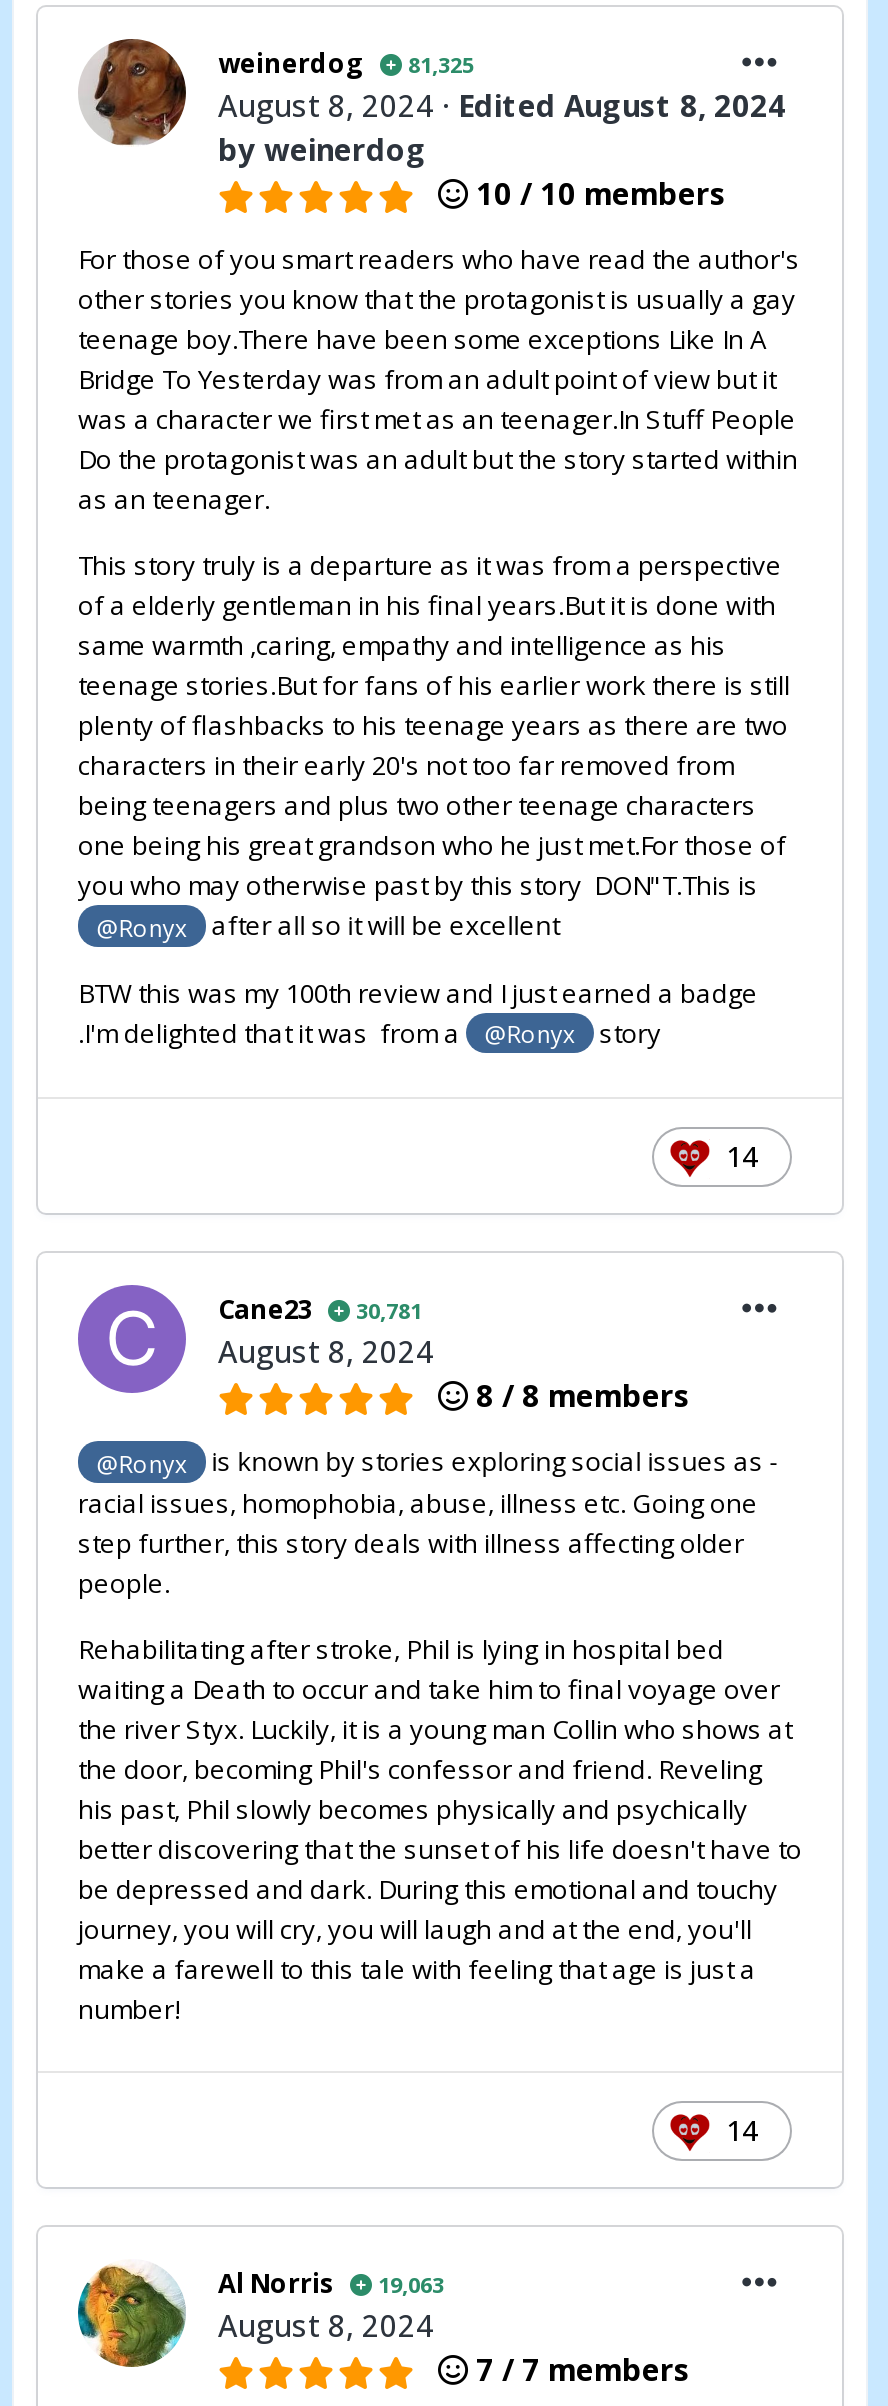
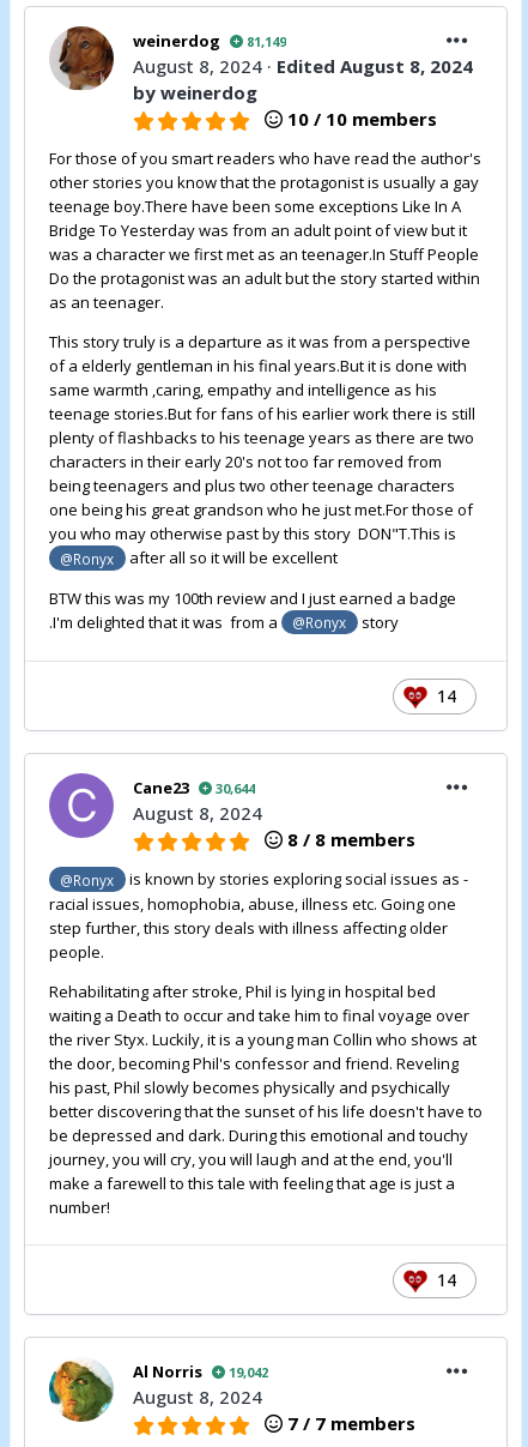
- weinerdog 81,325
+ weinerdog 81,149

- Cane23 30,781
+ Cane23 30,644

- Al Norris 19,063
+ Al Norris 19,042
